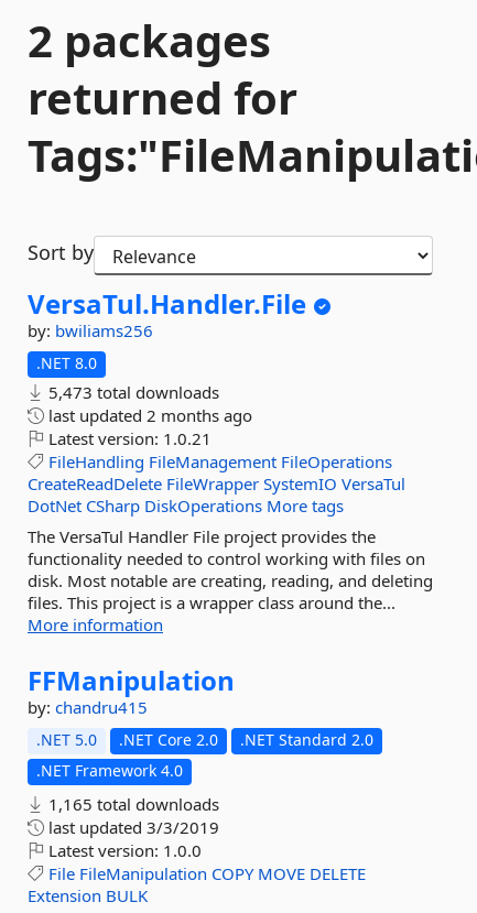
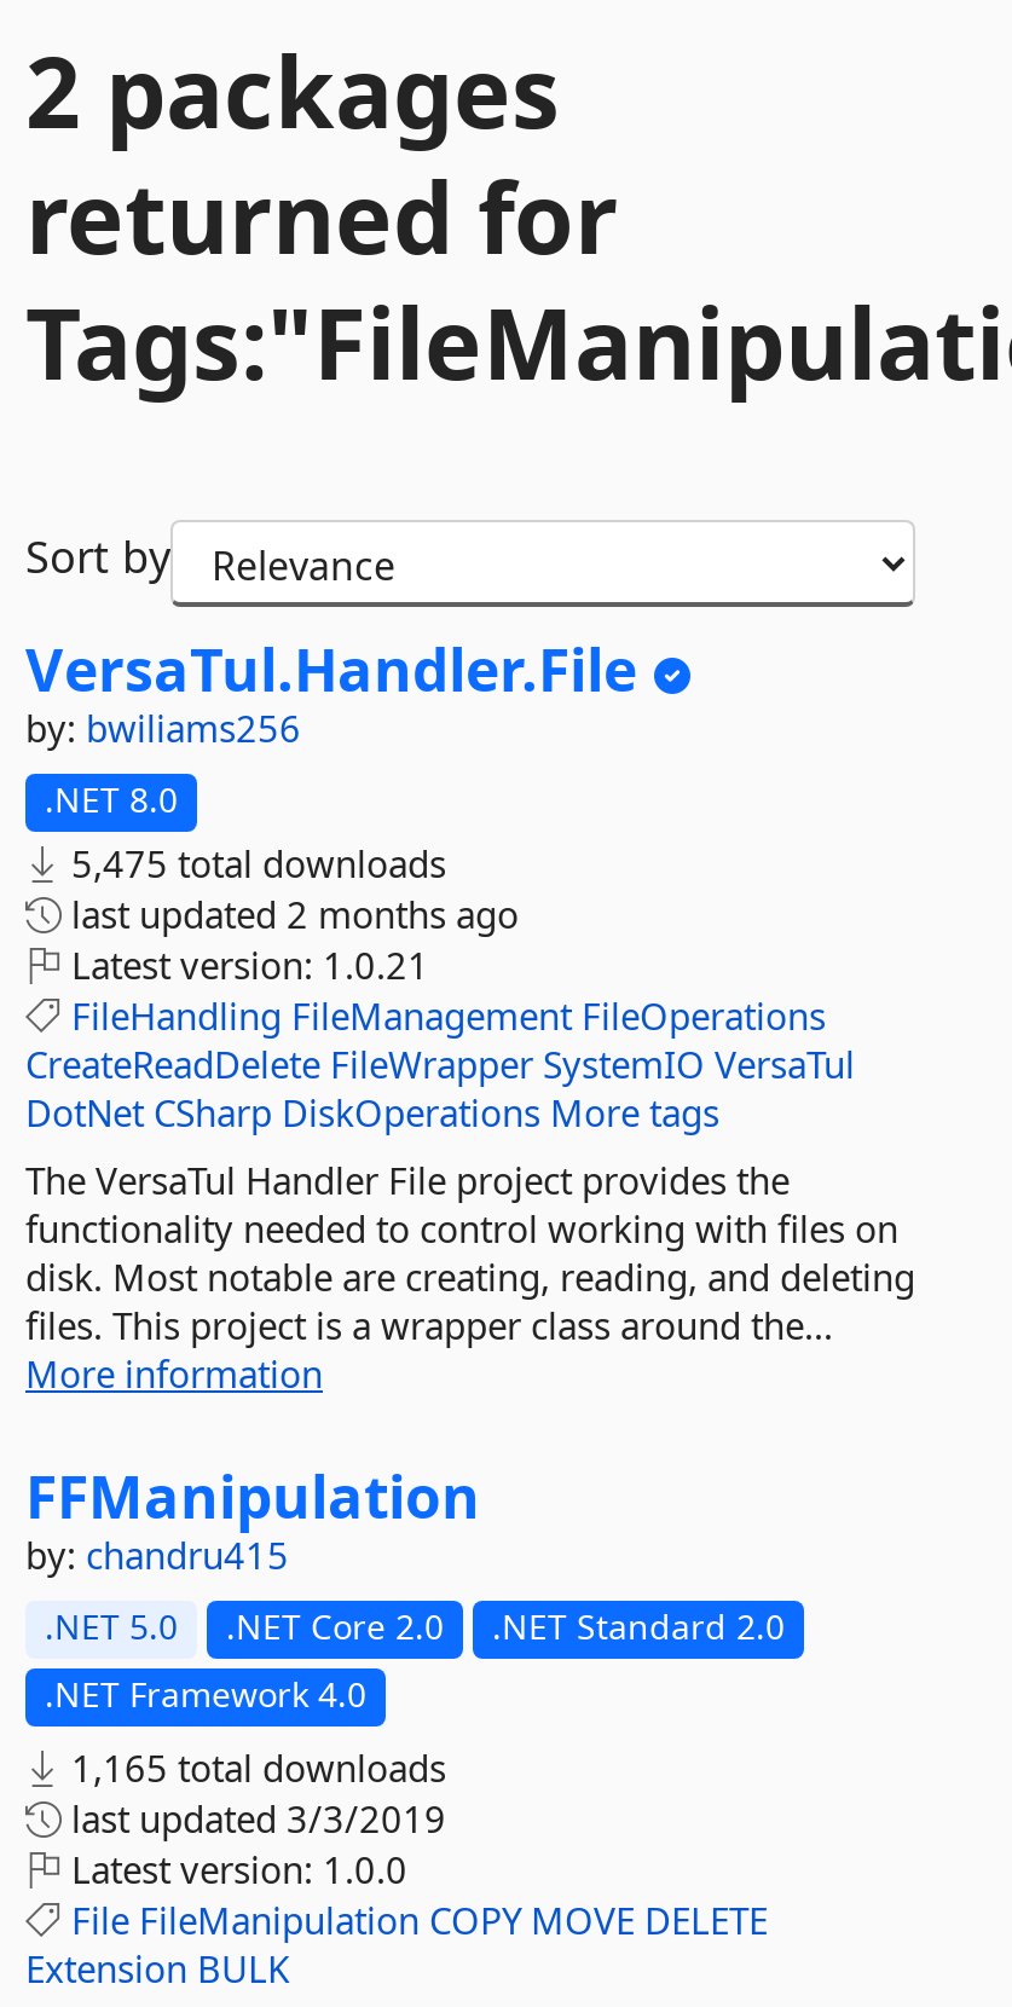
- 5,473 total downloads
+ 5,475 total downloads
